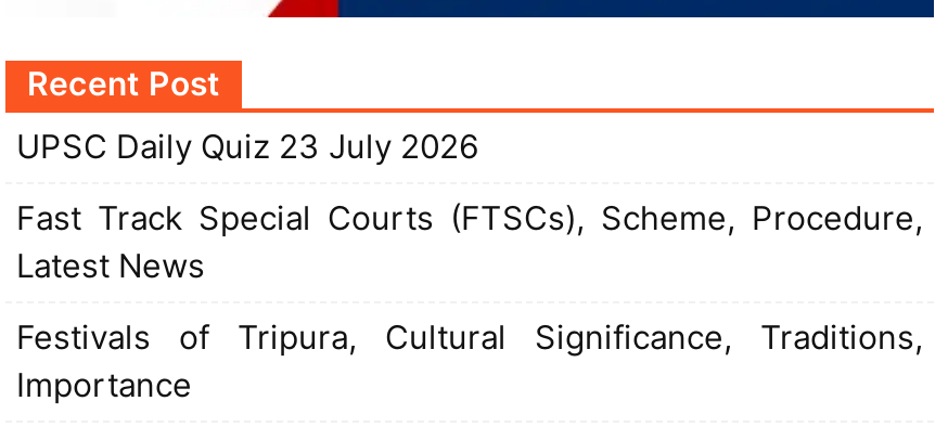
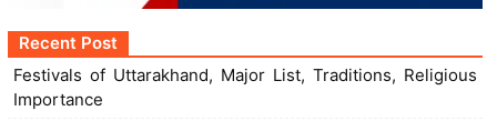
- UPSC Daily Quiz 23 July 2026
- Fast Track Special Courts (FTSCs), Scheme, Procedure,
- Latest News
- Festivals of Tripura, Cultural Significance, Traditions,
+ Festivals of Uttarakhand, Major List, Traditions, Religious
